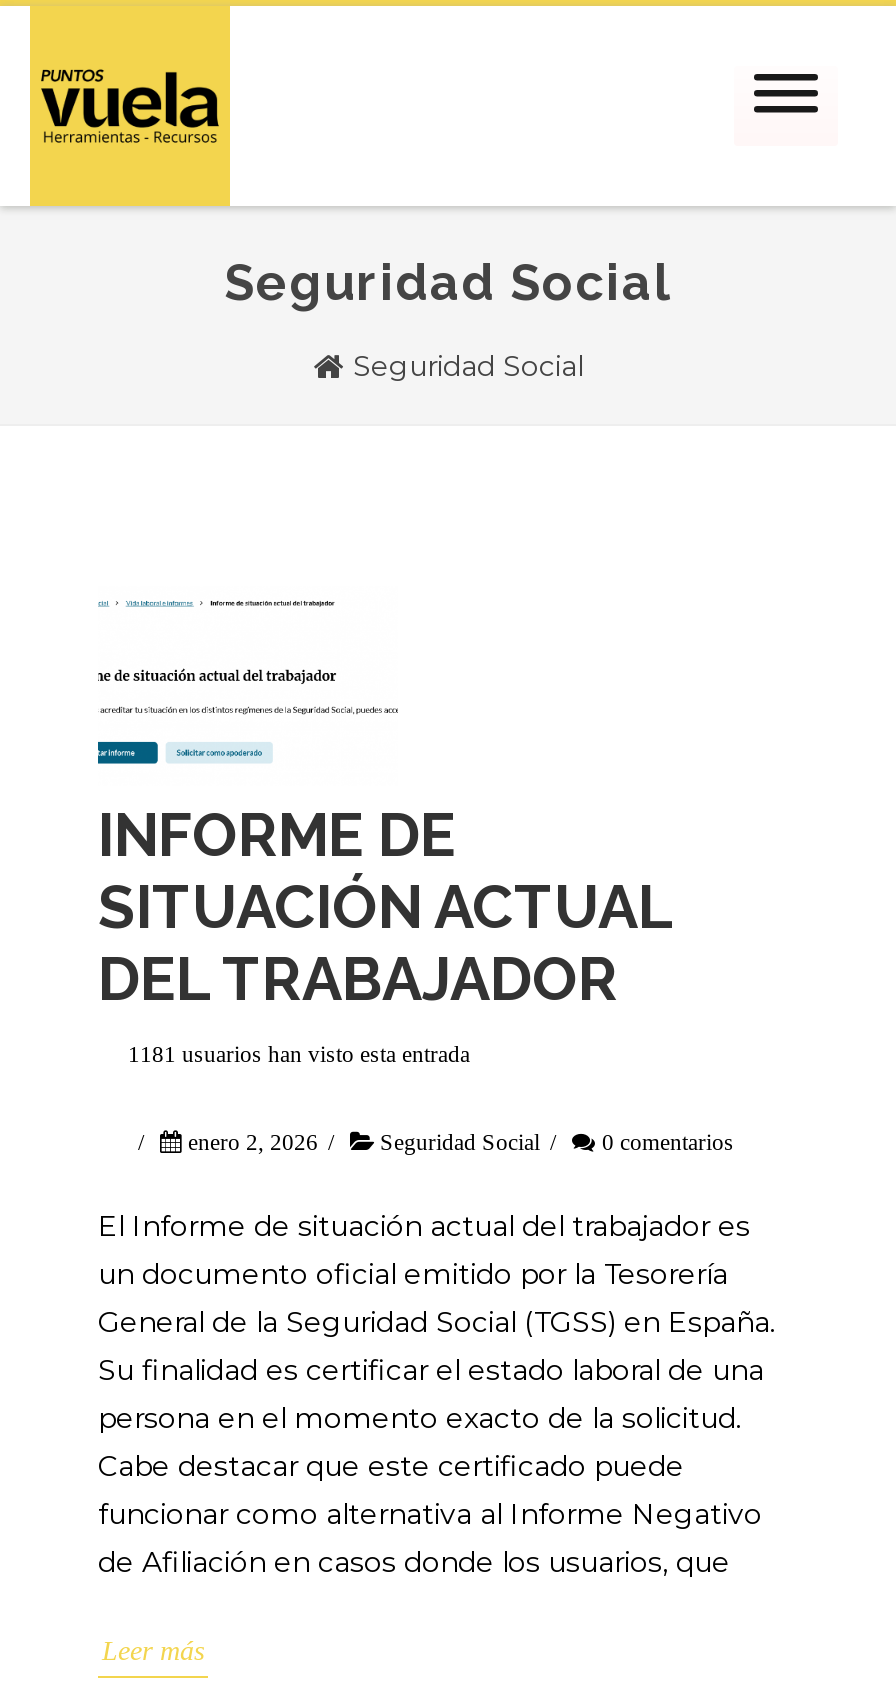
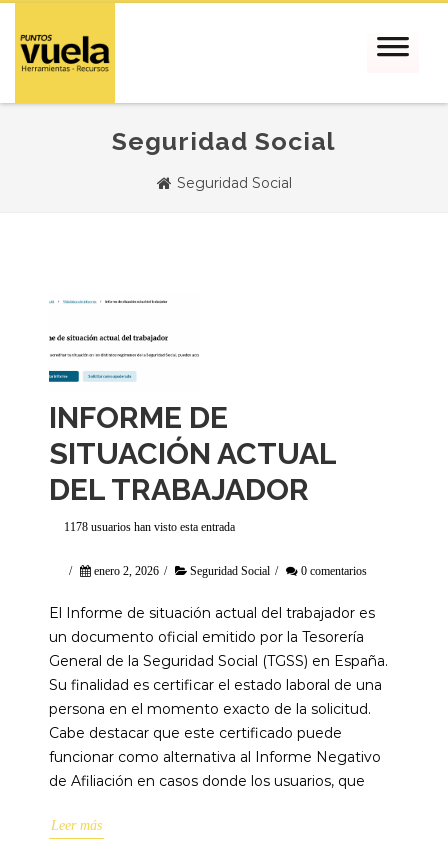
- 1181 usuarios han visto esta entrada
+ 1178 usuarios han visto esta entrada
